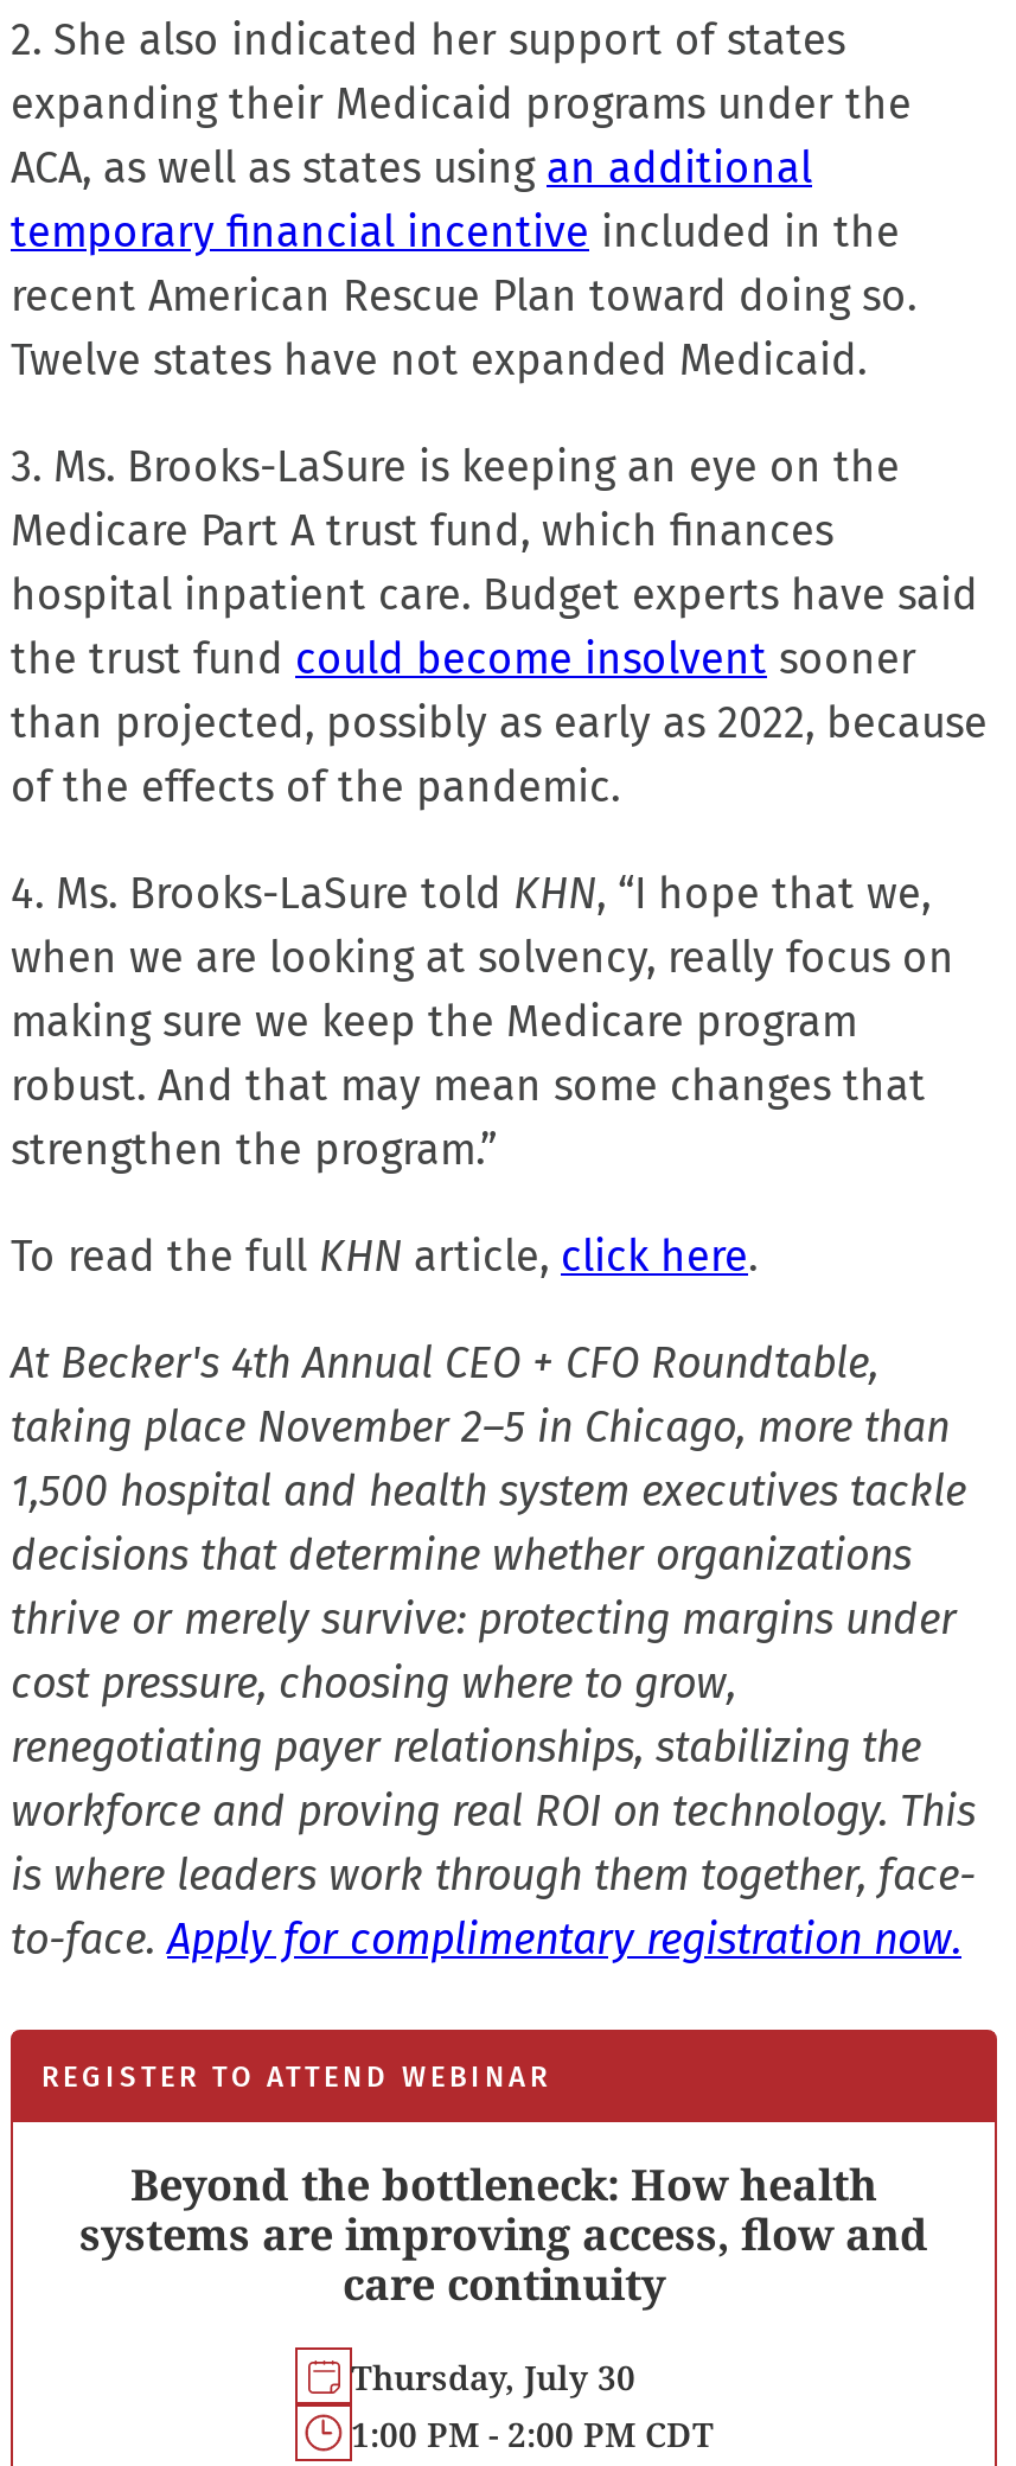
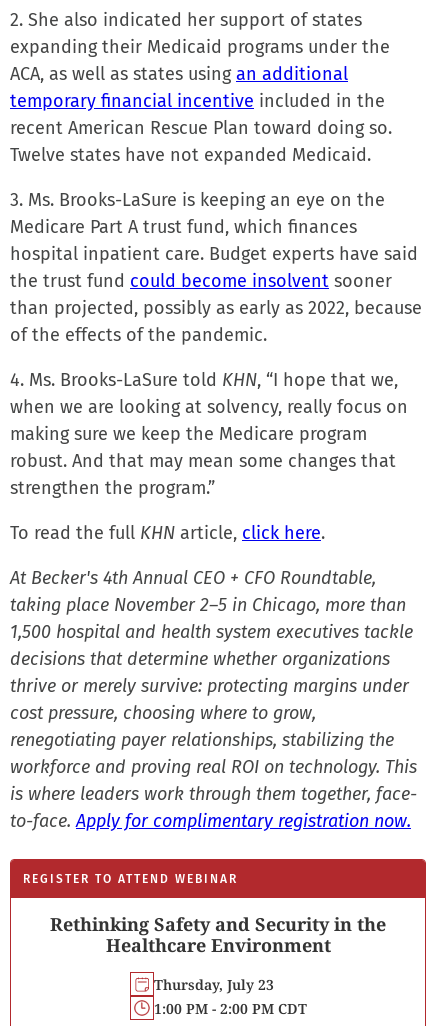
- Beyond the bottleneck: How health
- systems are improving access, flow and
- care continuity
+ Rethinking Safety and Security in the
+ Healthcare Environment

- Thursday, July 30
+ Thursday, July 23
